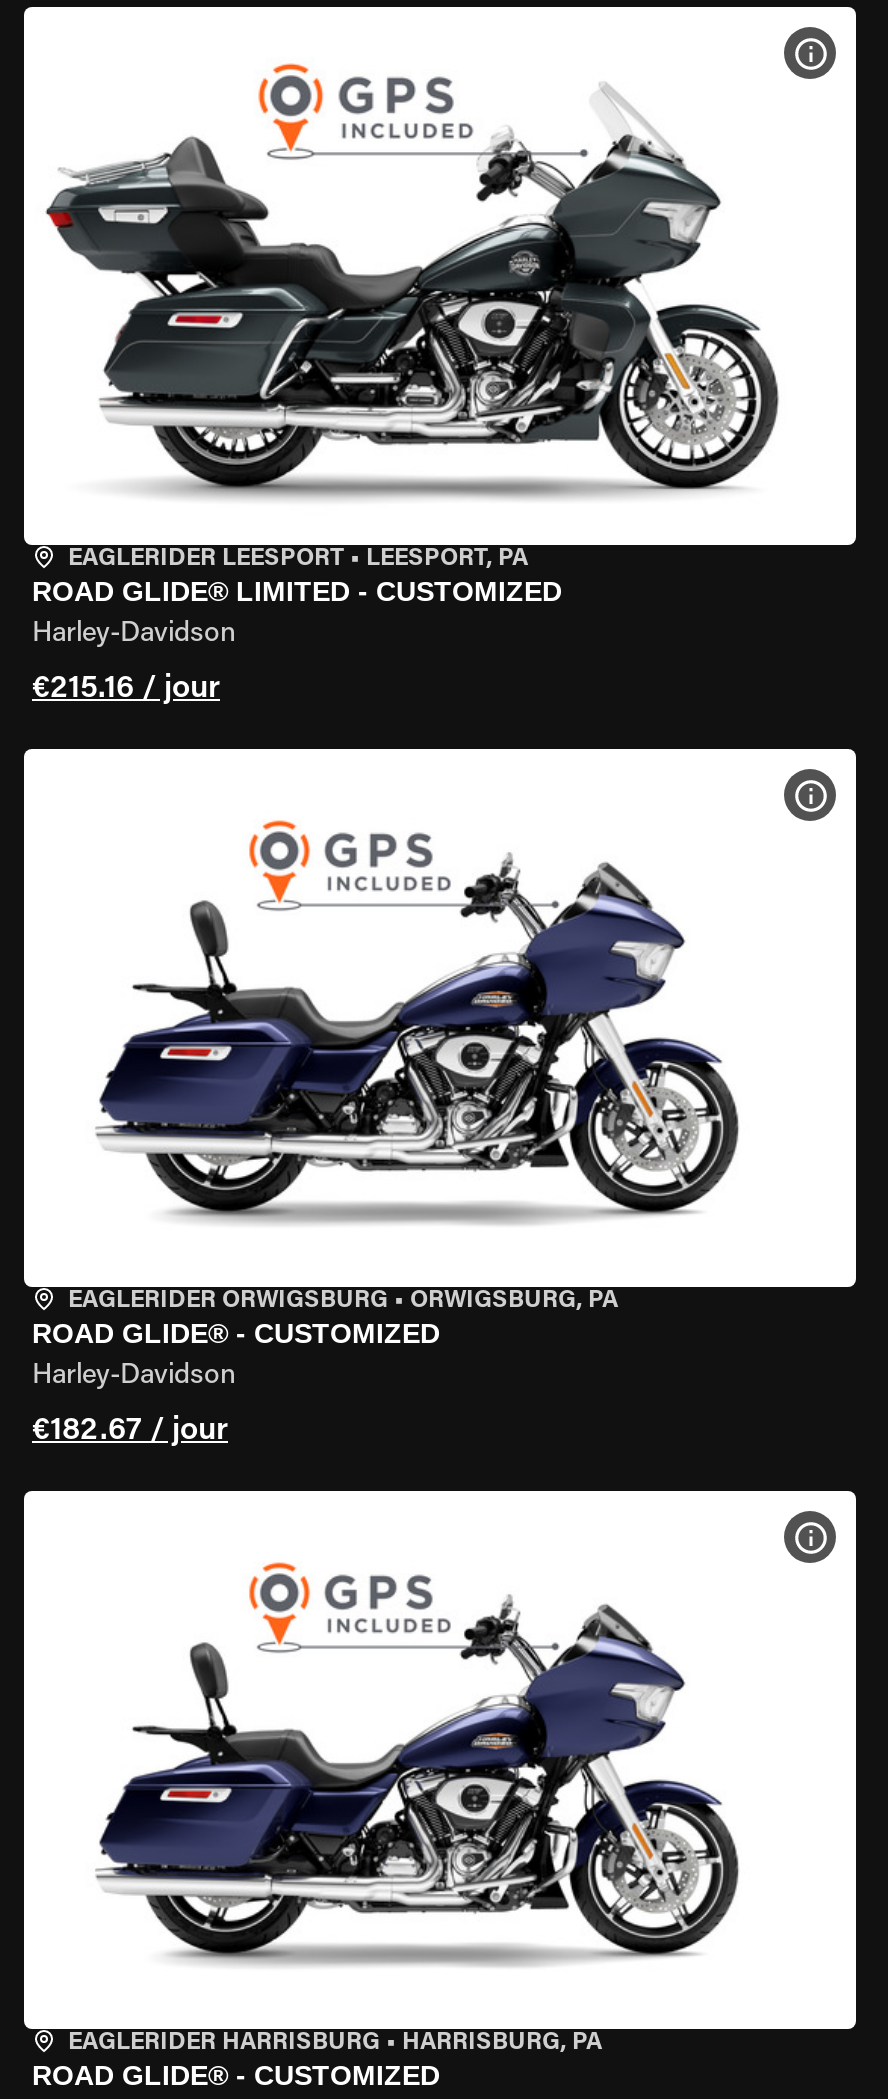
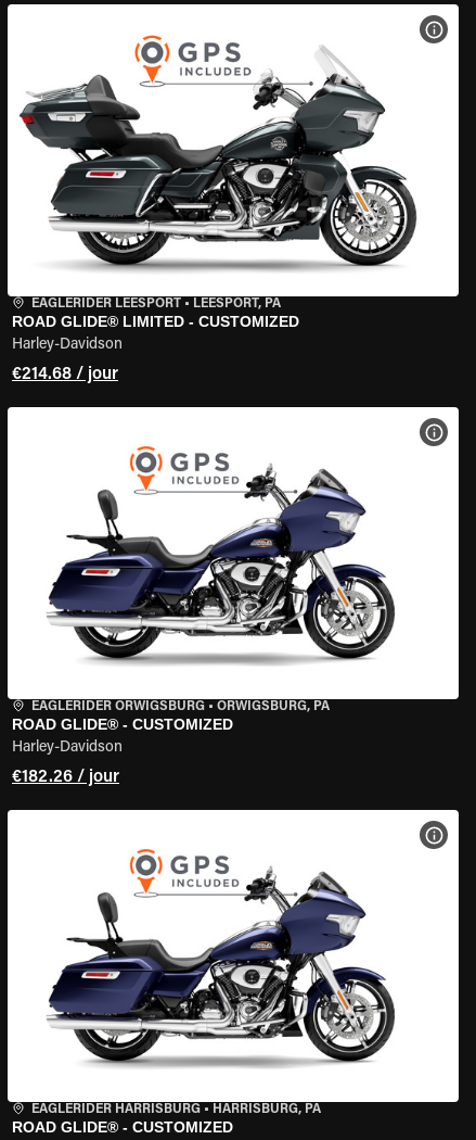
- €215.16 / jour
+ €214.68 / jour

- €182.67 / jour
+ €182.26 / jour
